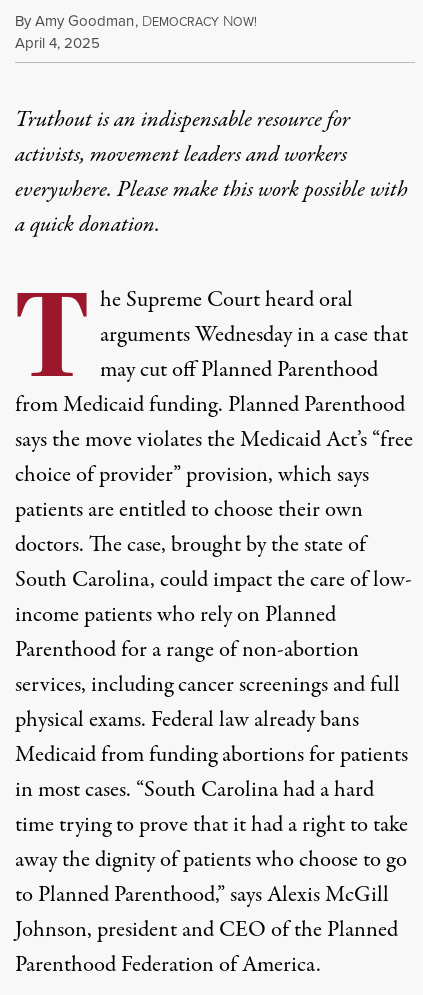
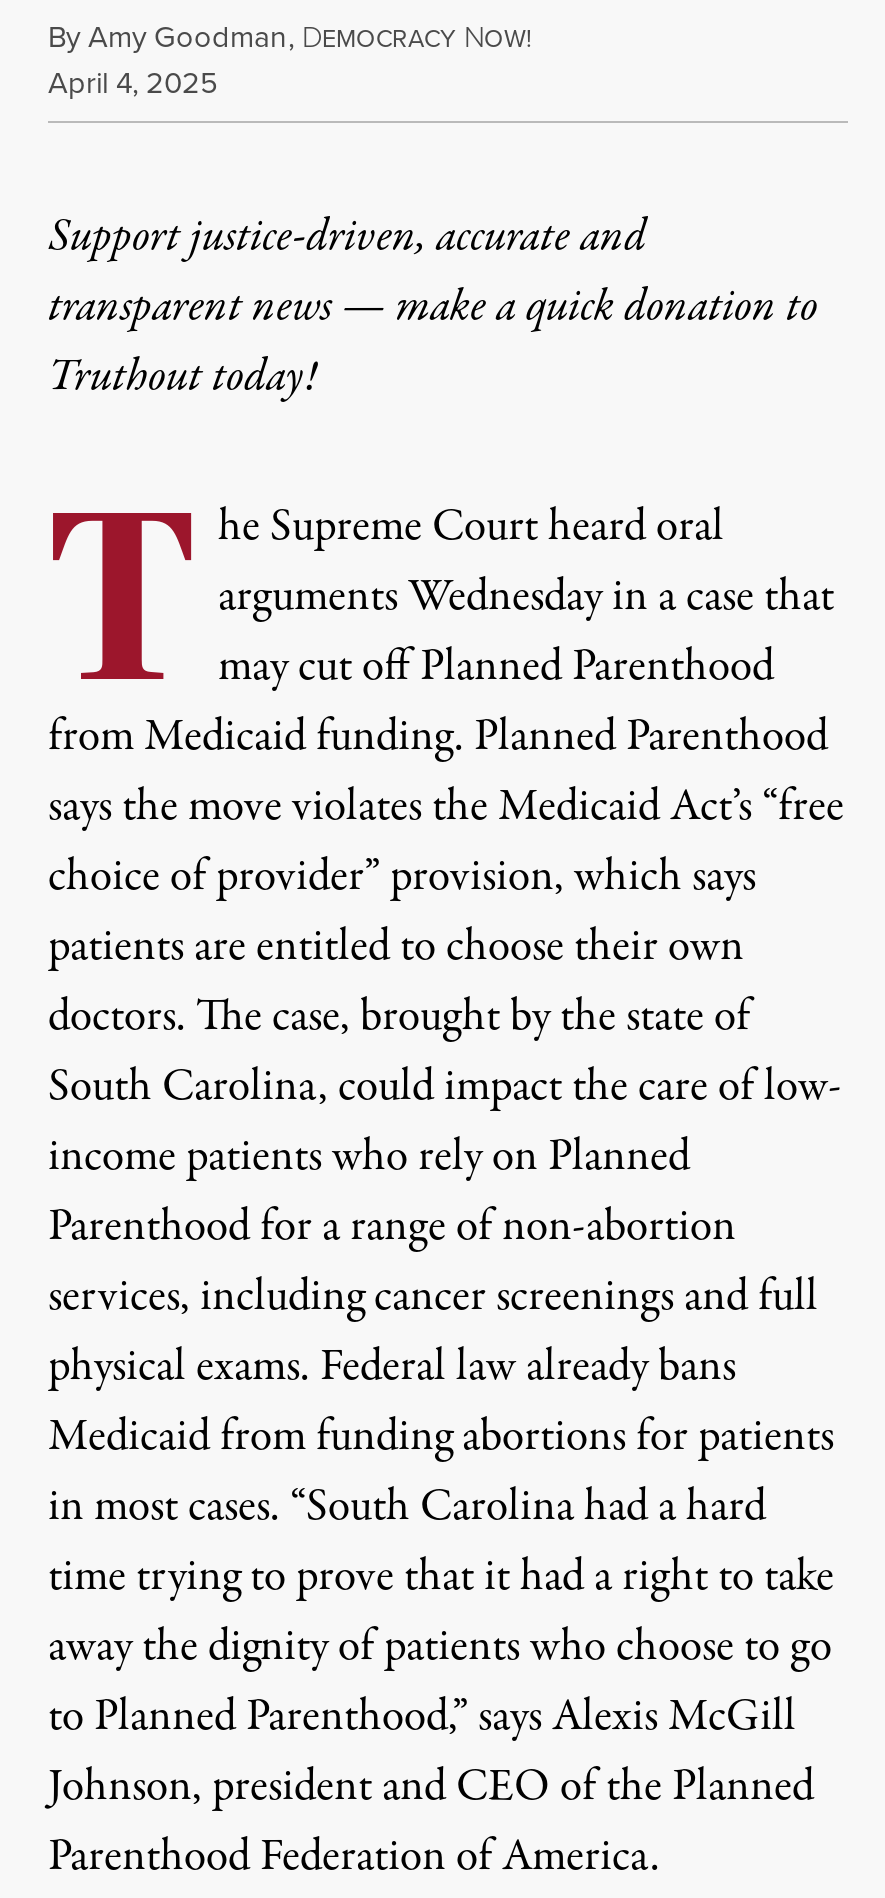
- Truthout is an indispensable resource for
- activists, movement leaders and workers
- everywhere. Please make this work possible with
- aquick donation.
+ Support justice-driven, accurate and
+ transparent news — make a quick donation to
+ Truthout today!
